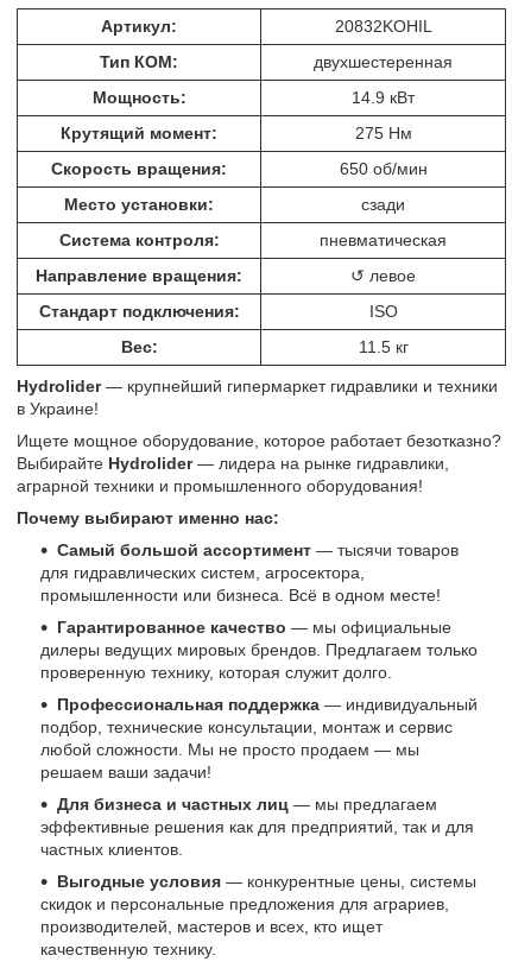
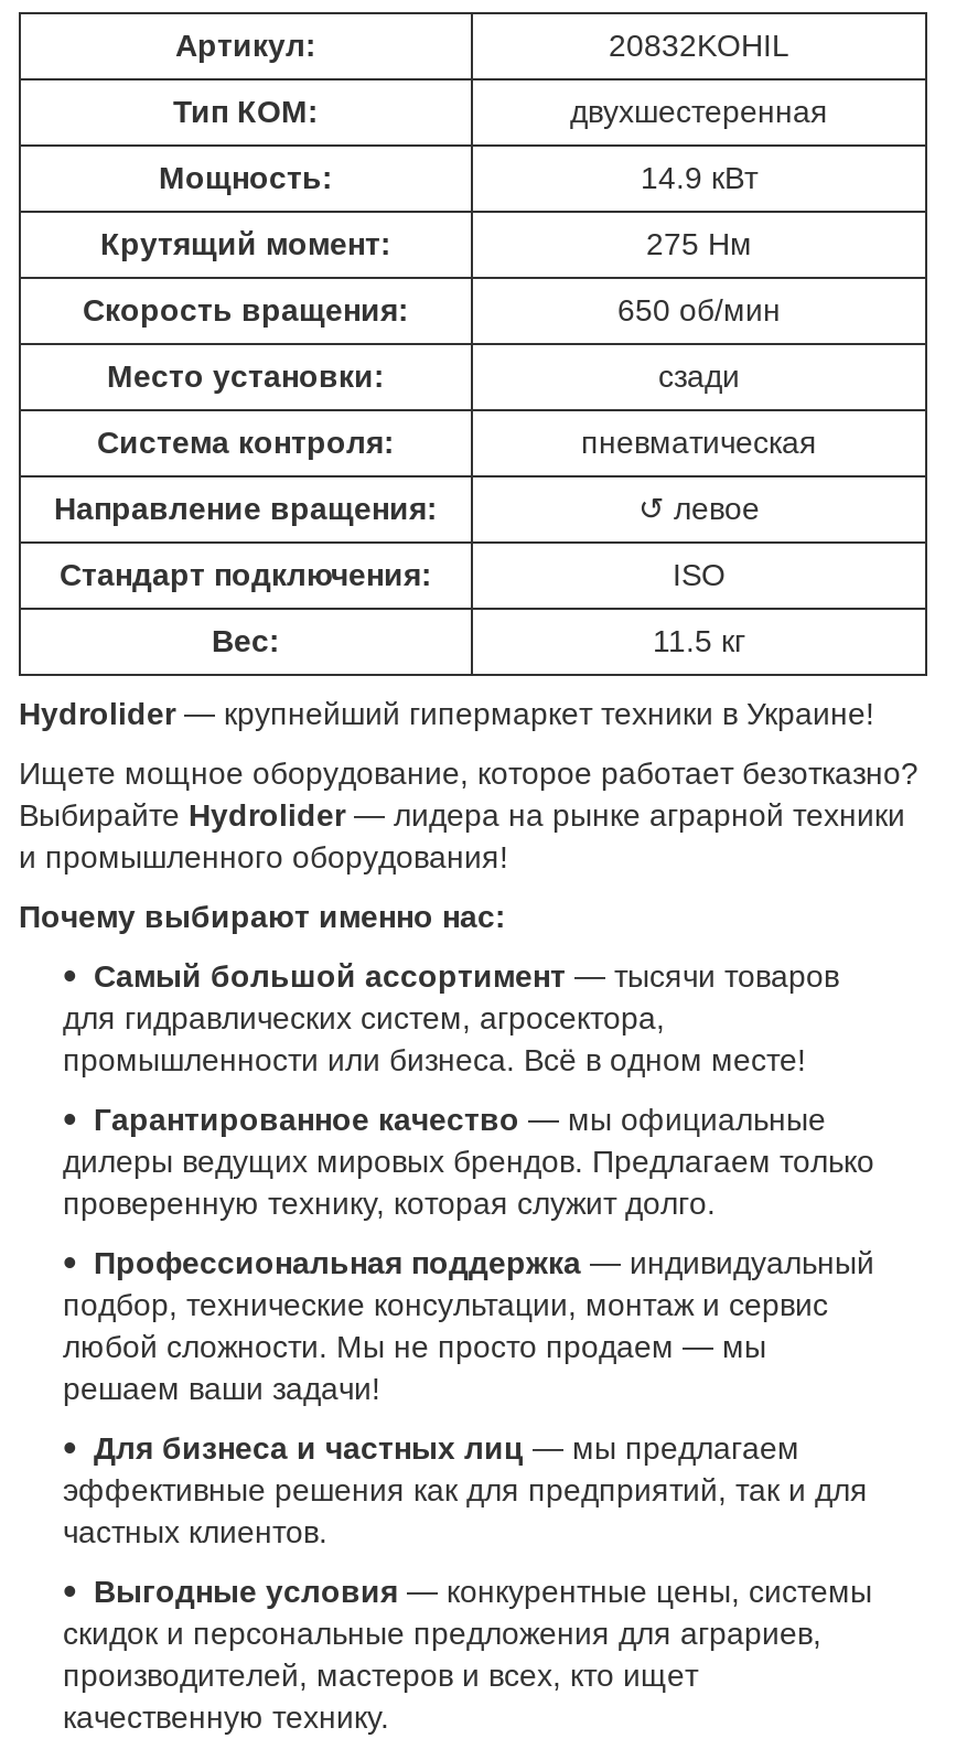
- Hydrolider — крупнейший гипермаркет гидравлики и техники
- в Украине!
+ Hydrolider — крупнейший гипермаркет техники в Украине!

- Выбирайте Hydrolider — лидера на рынке гидравлики,
- аграрной техники и промышленного оборудования!
+ Выбирайте Hydrolider — лидера на рынке аграрной техники
+ и промышленного оборудования!
